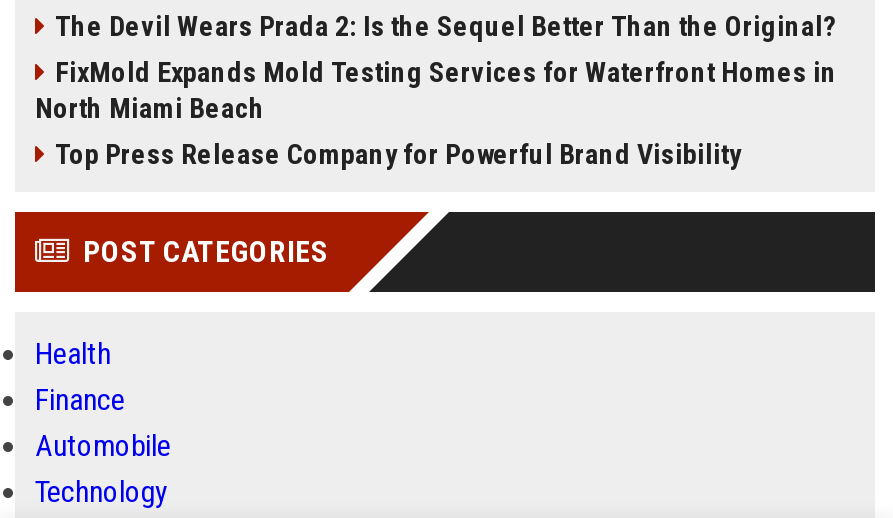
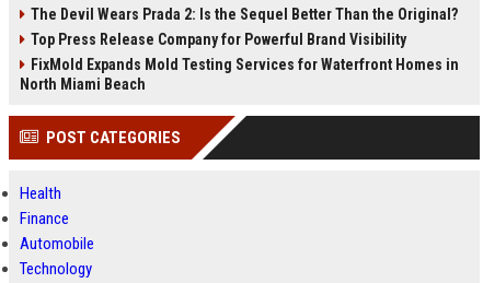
moved down: FixMold Expands Mold Testing Services for Waterfront Homes in | North Miami Beach

moved up: Top Press Release Company for Powerful Brand Visibility
